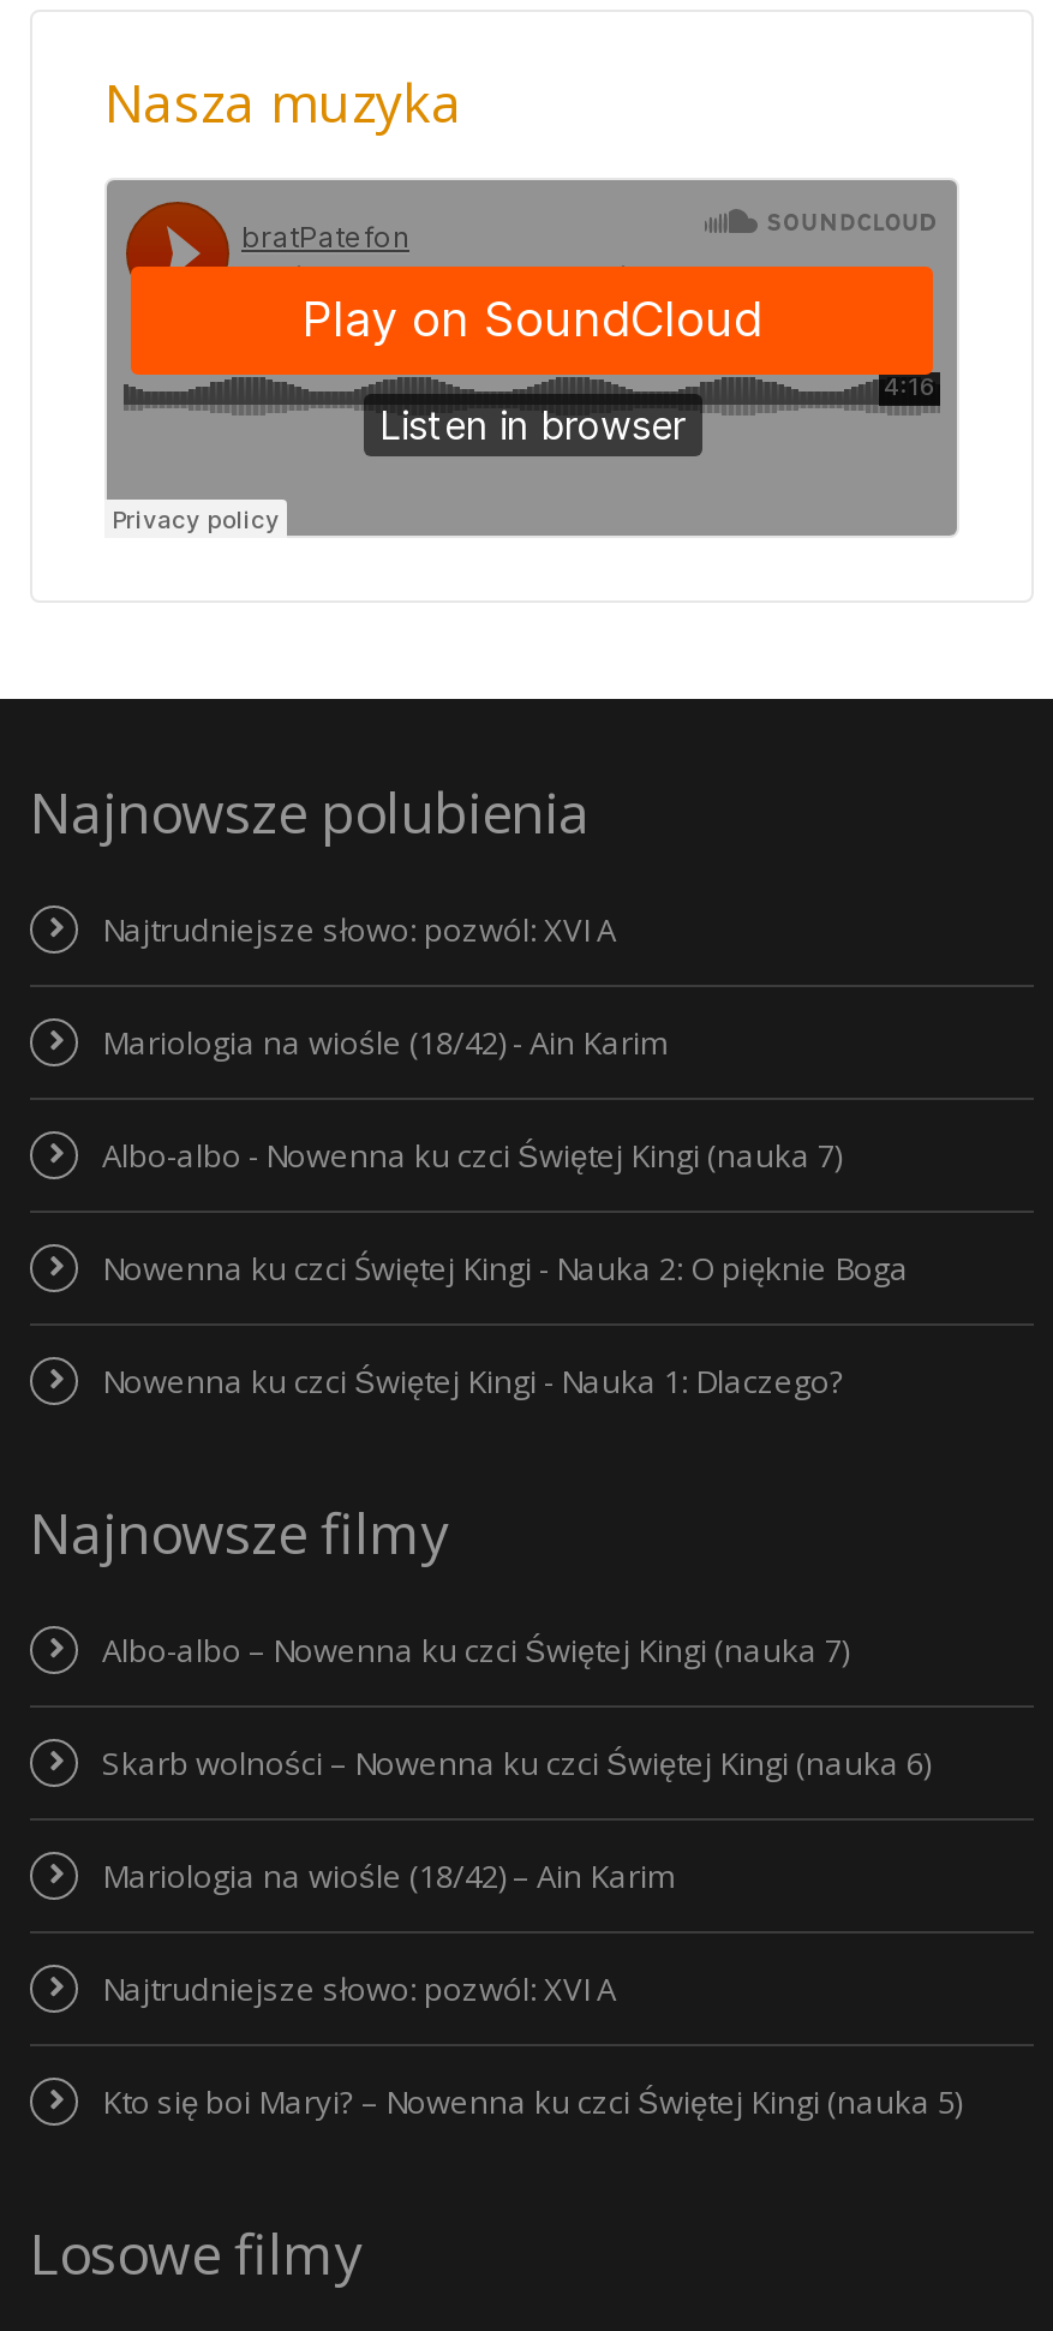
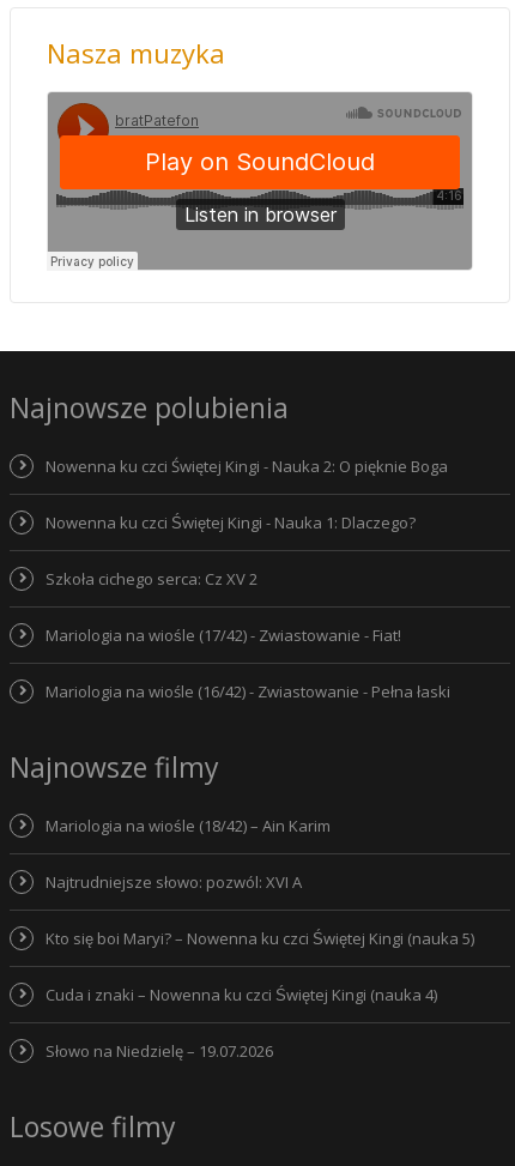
- Najtrudniejsze słowo: pozwól: XVI A
- Mariologia na wiośle (18/42) - Ain Karim
- Albo-albo - Nowenna ku czci Świętej Kingi (nauka 7)

moved up: Nowenna ku czci Świętej Kingi - Nauka 2: O pięknie Boga | Nowenna ku czci Świętej Kingi - Nauka 1: Dlaczego?

+ Szkoła cichego serca: Cz XV 2
+ Mariologia na wiośle (17/42) - Zwiastowanie - Fiat!
+ Mariologia na wiośle (16/42) - Zwiastowanie - Pełna łaski

- Albo-albo – Nowenna ku czci Świętej Kingi (nauka 7)
- Skarb wolności – Nowenna ku czci Świętej Kingi (nauka 6)

moved up: Mariologia na wiośle (18/42) – Ain Karim | Najtrudniejsze słowo: pozwól: XVI A | Kto się boi Maryi? – Nowenna ku czci Świętej Kingi (nauka 5)

+ Cuda i znaki – Nowenna ku czci Świętej Kingi (nauka 4)
+ Słowo na Niedzielę – 19.07.2026
